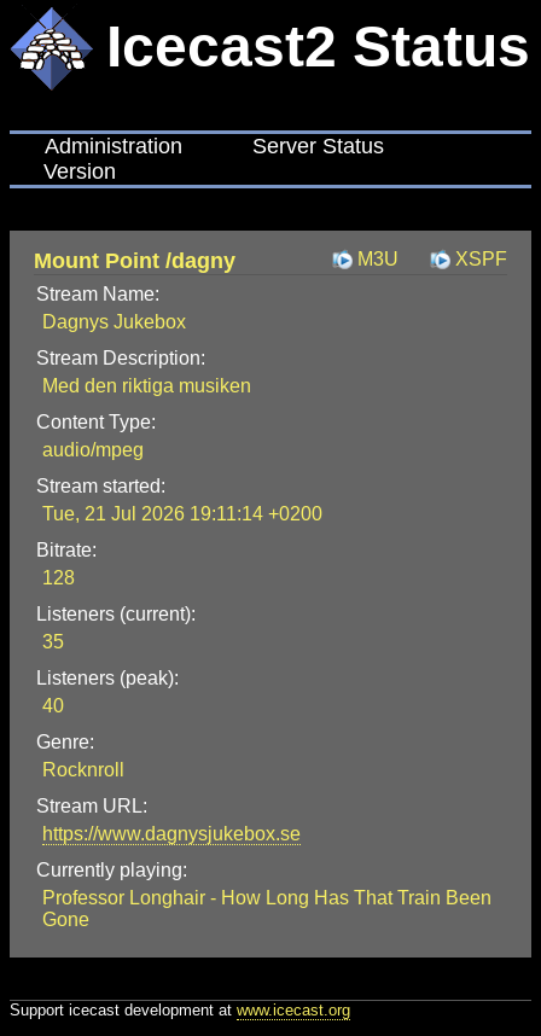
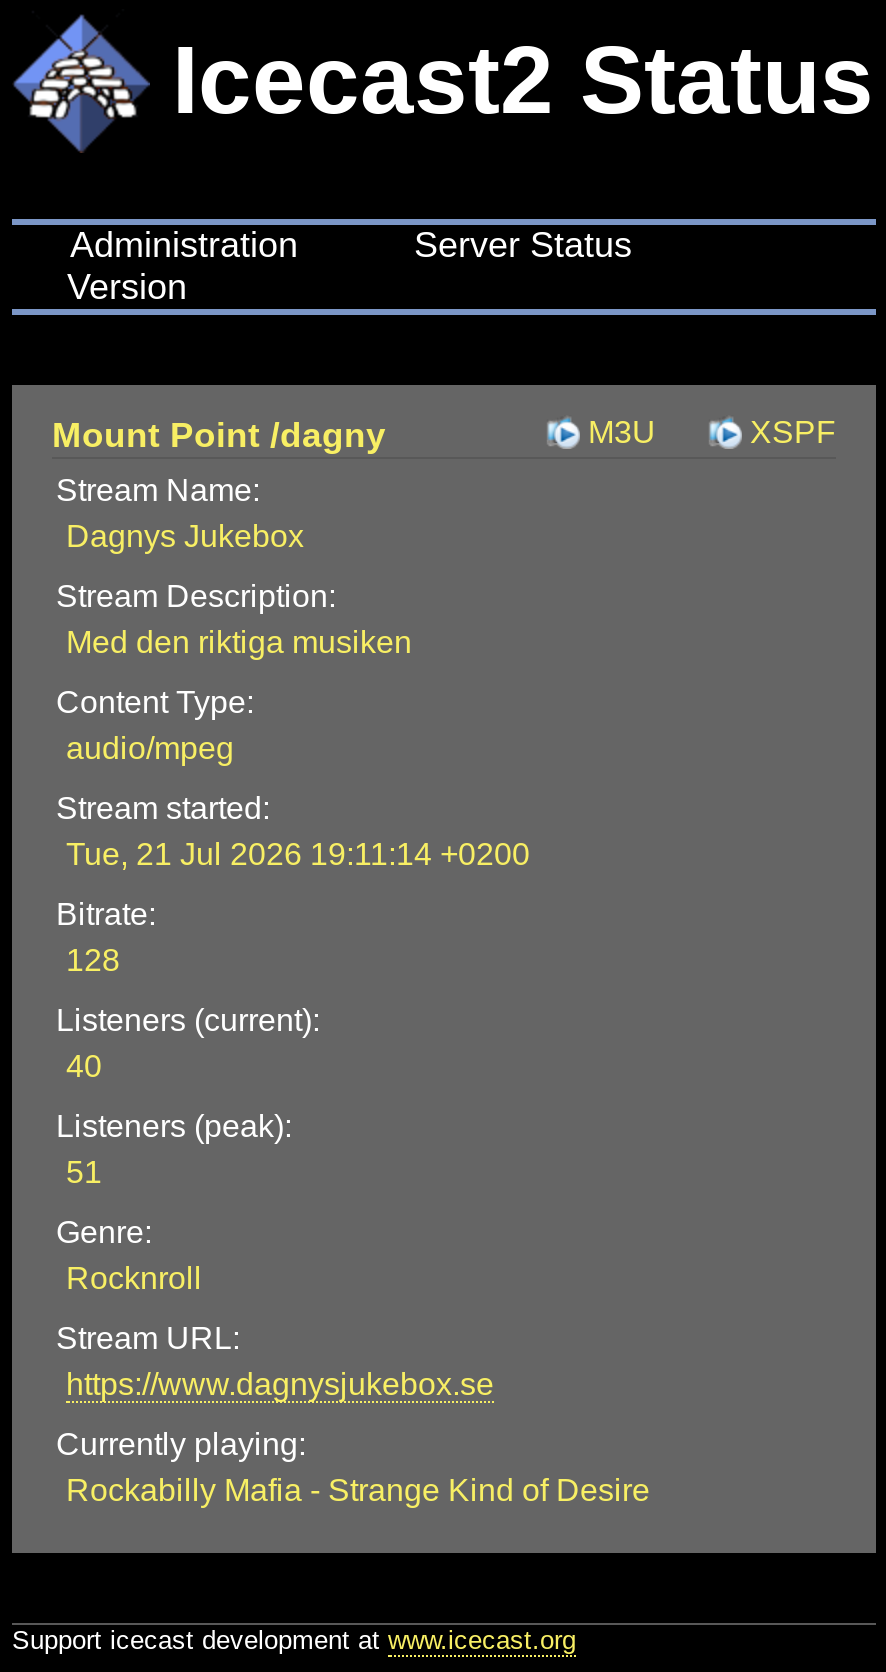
- 35
+ 40

- 40
+ 51

- Professor Longhair - How Long Has That Train Been
- Gone
+ Rockabilly Mafia - Strange Kind of Desire
